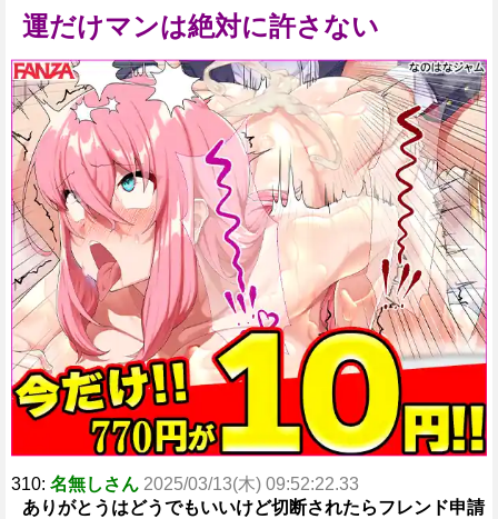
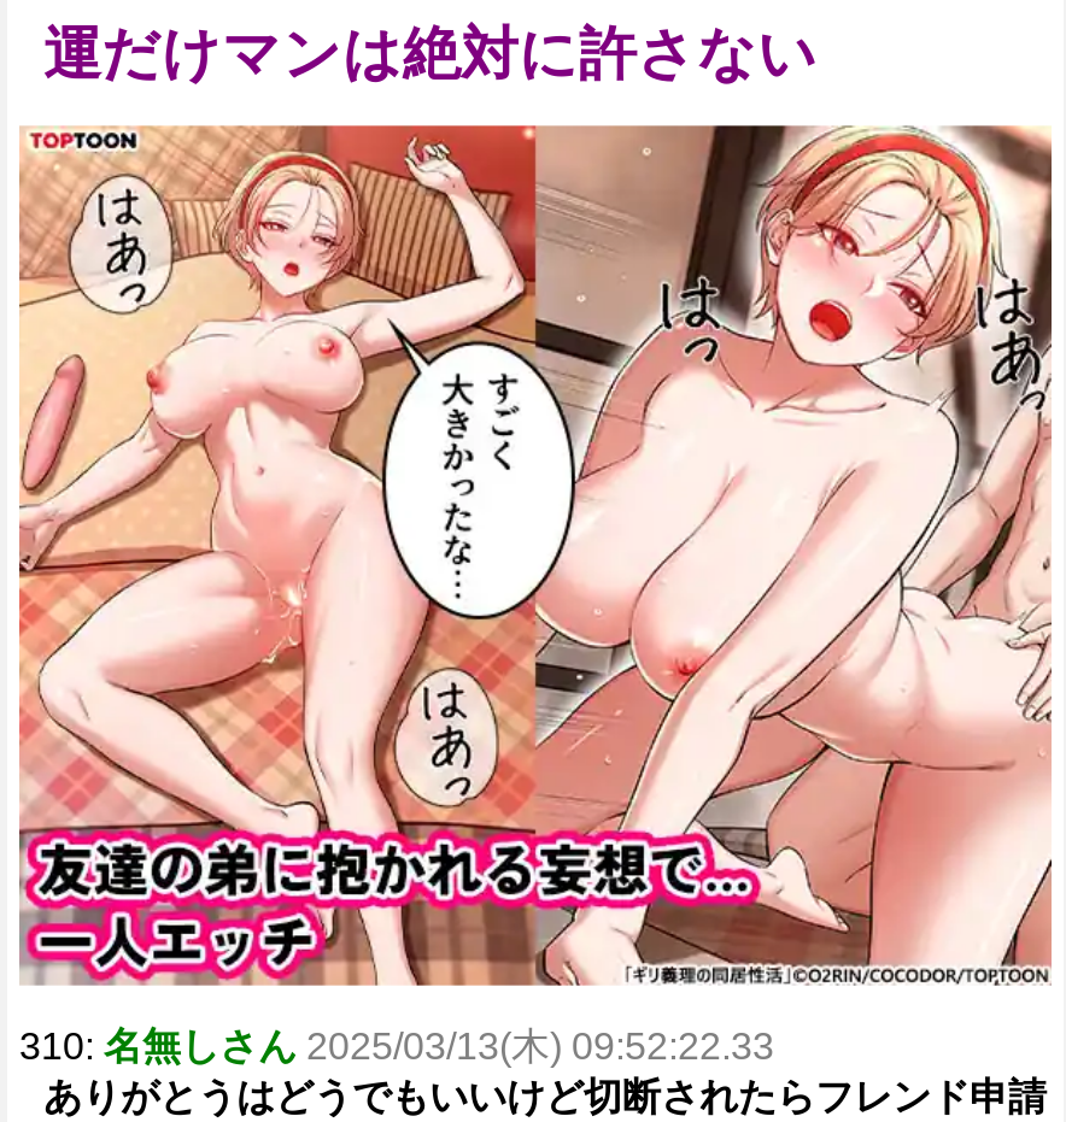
- [image]
+ [image]
